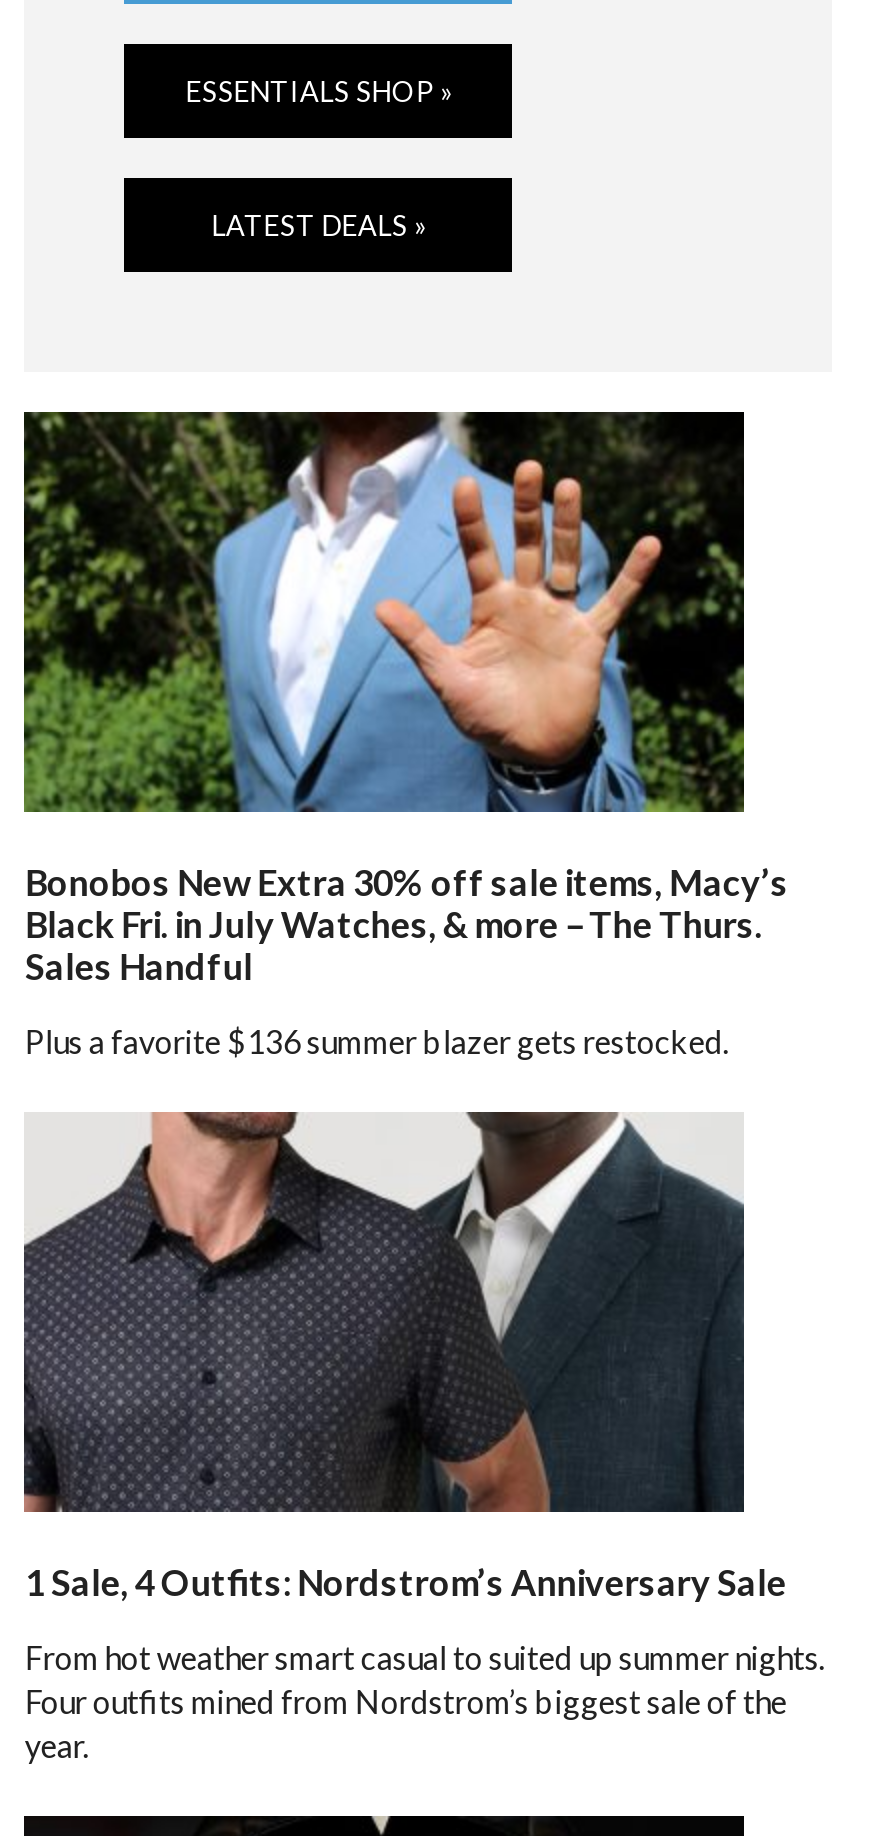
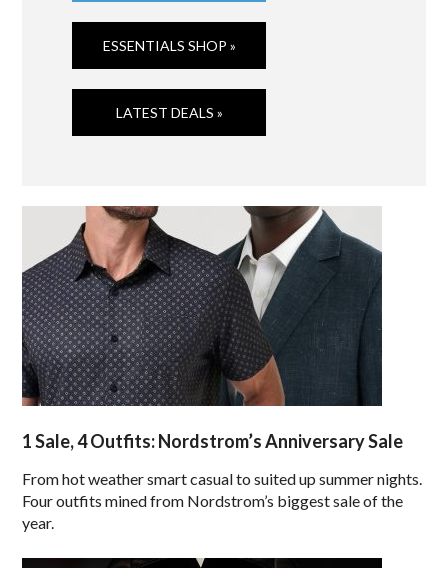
- [image]
- Bonobos New Extra 30% off sale items, Macy’s
- Black Fri. in July Watches, & more – The Thurs.
- Sales Handful
- Plus a favorite $136 summer blazer gets restocked.
